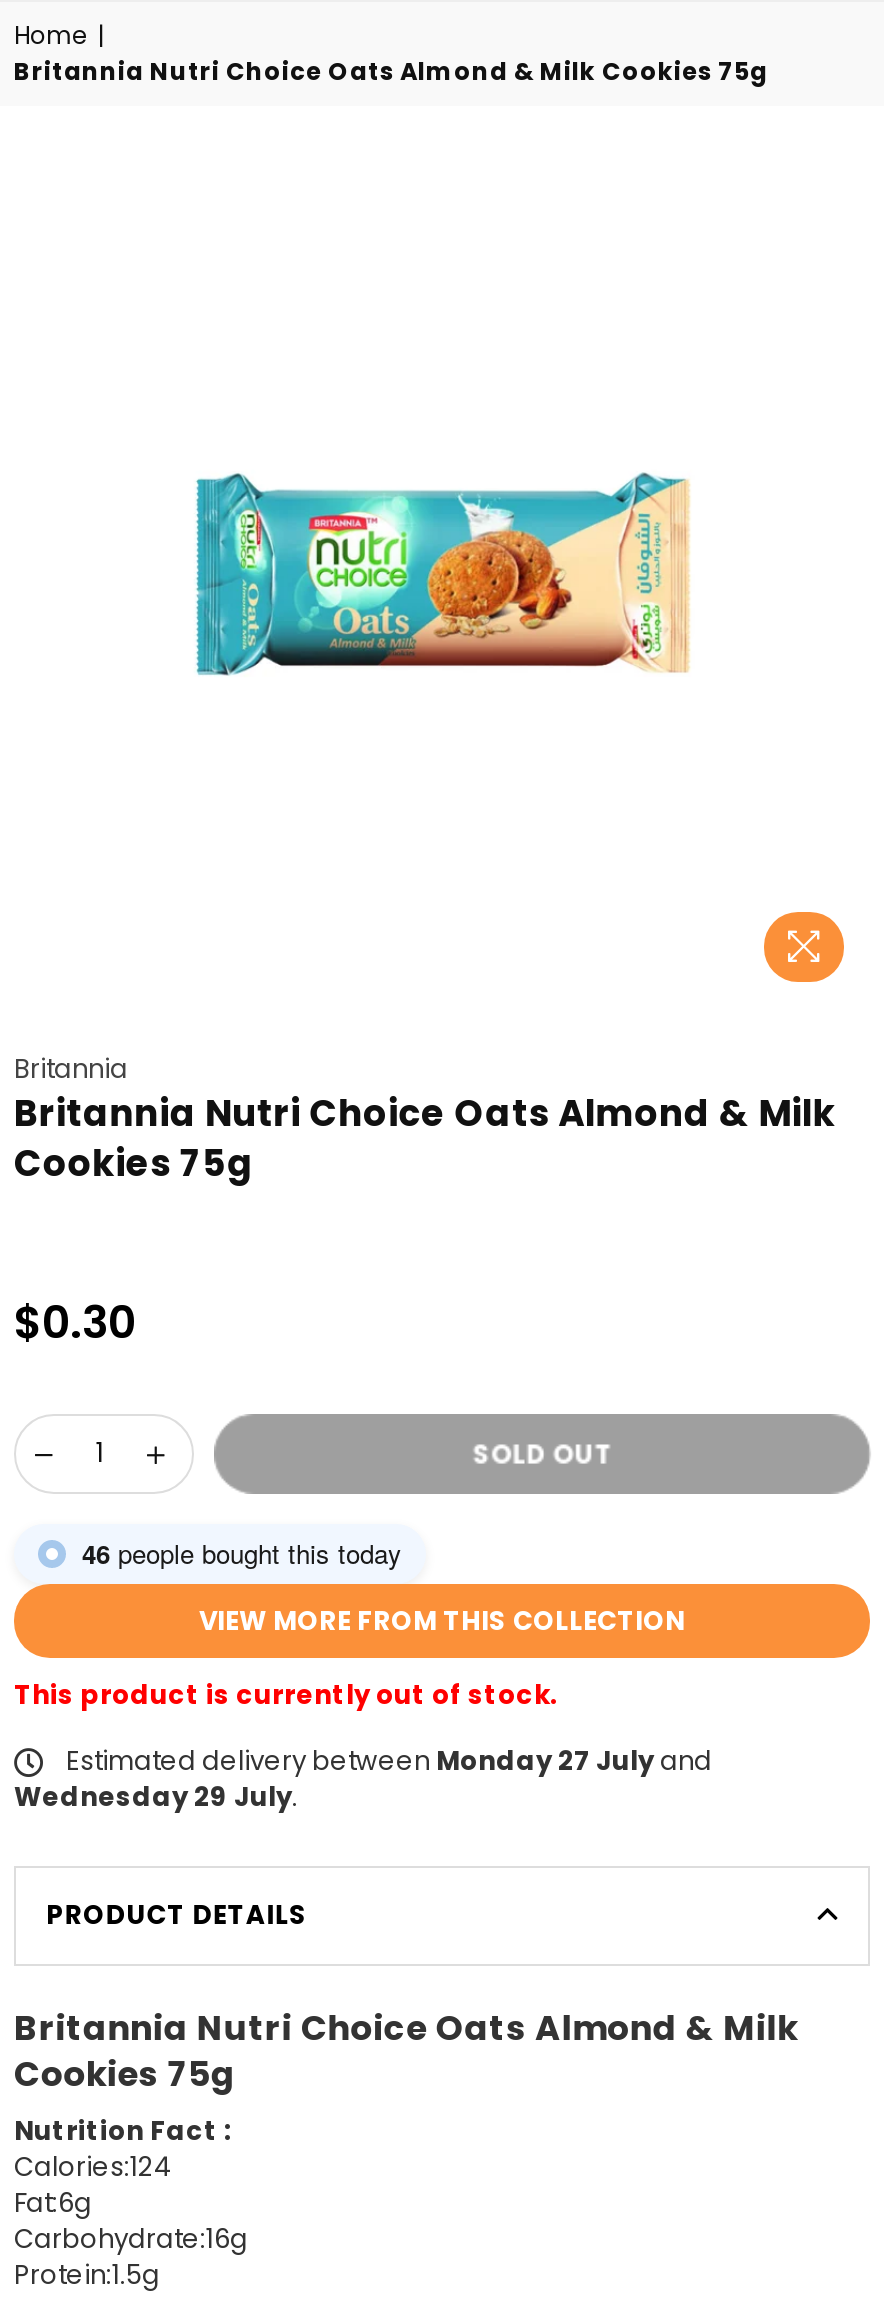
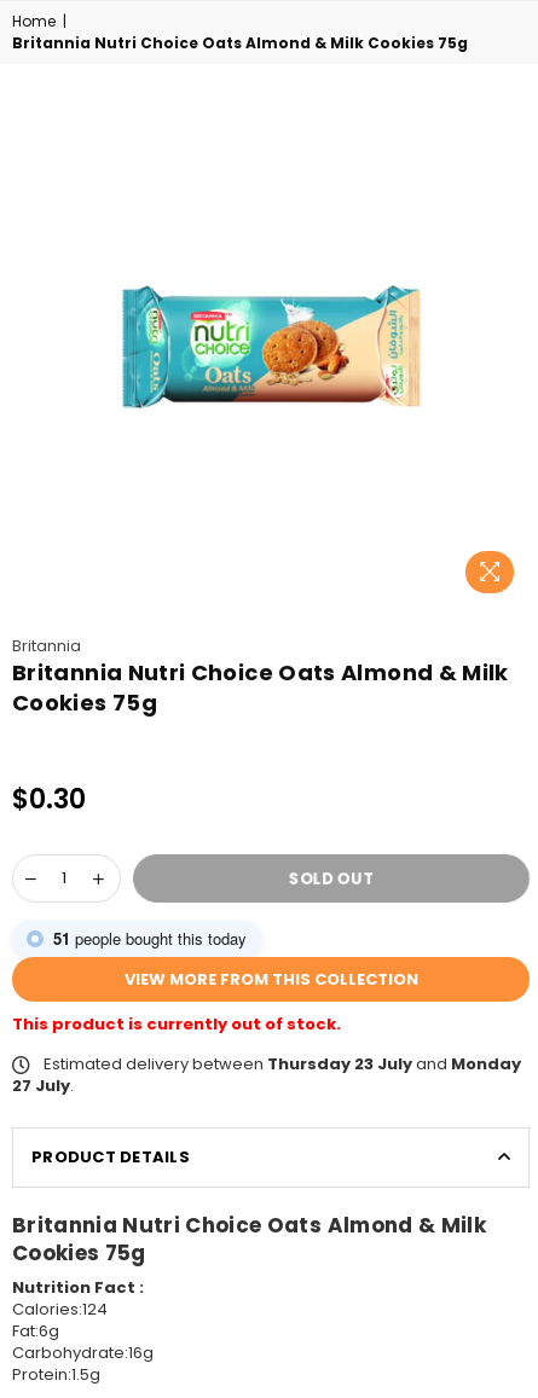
- 46 people bought this today
+ 51 people bought this today

- Estimated delivery between Monday 27 July and
- Wednesday 29 July.
+ Estimated delivery between Thursday 23 July and Monday
+ 27 July.
